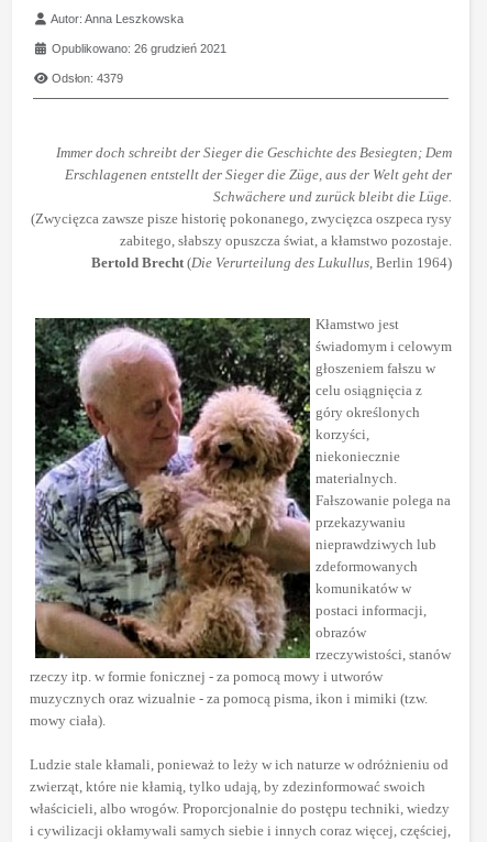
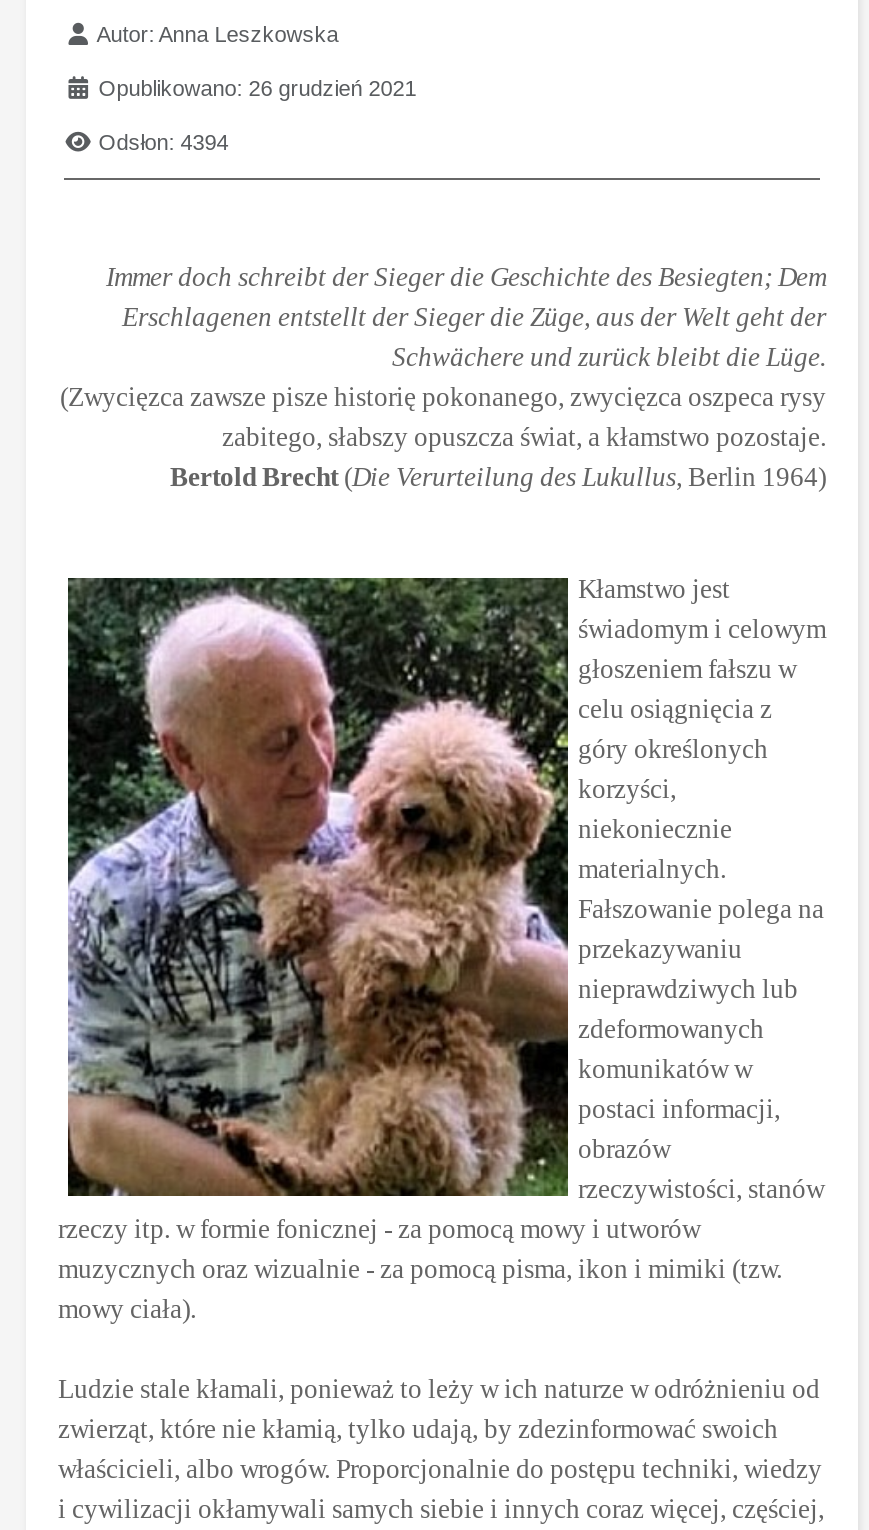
- Odsłon: 4379
+ Odsłon: 4394
